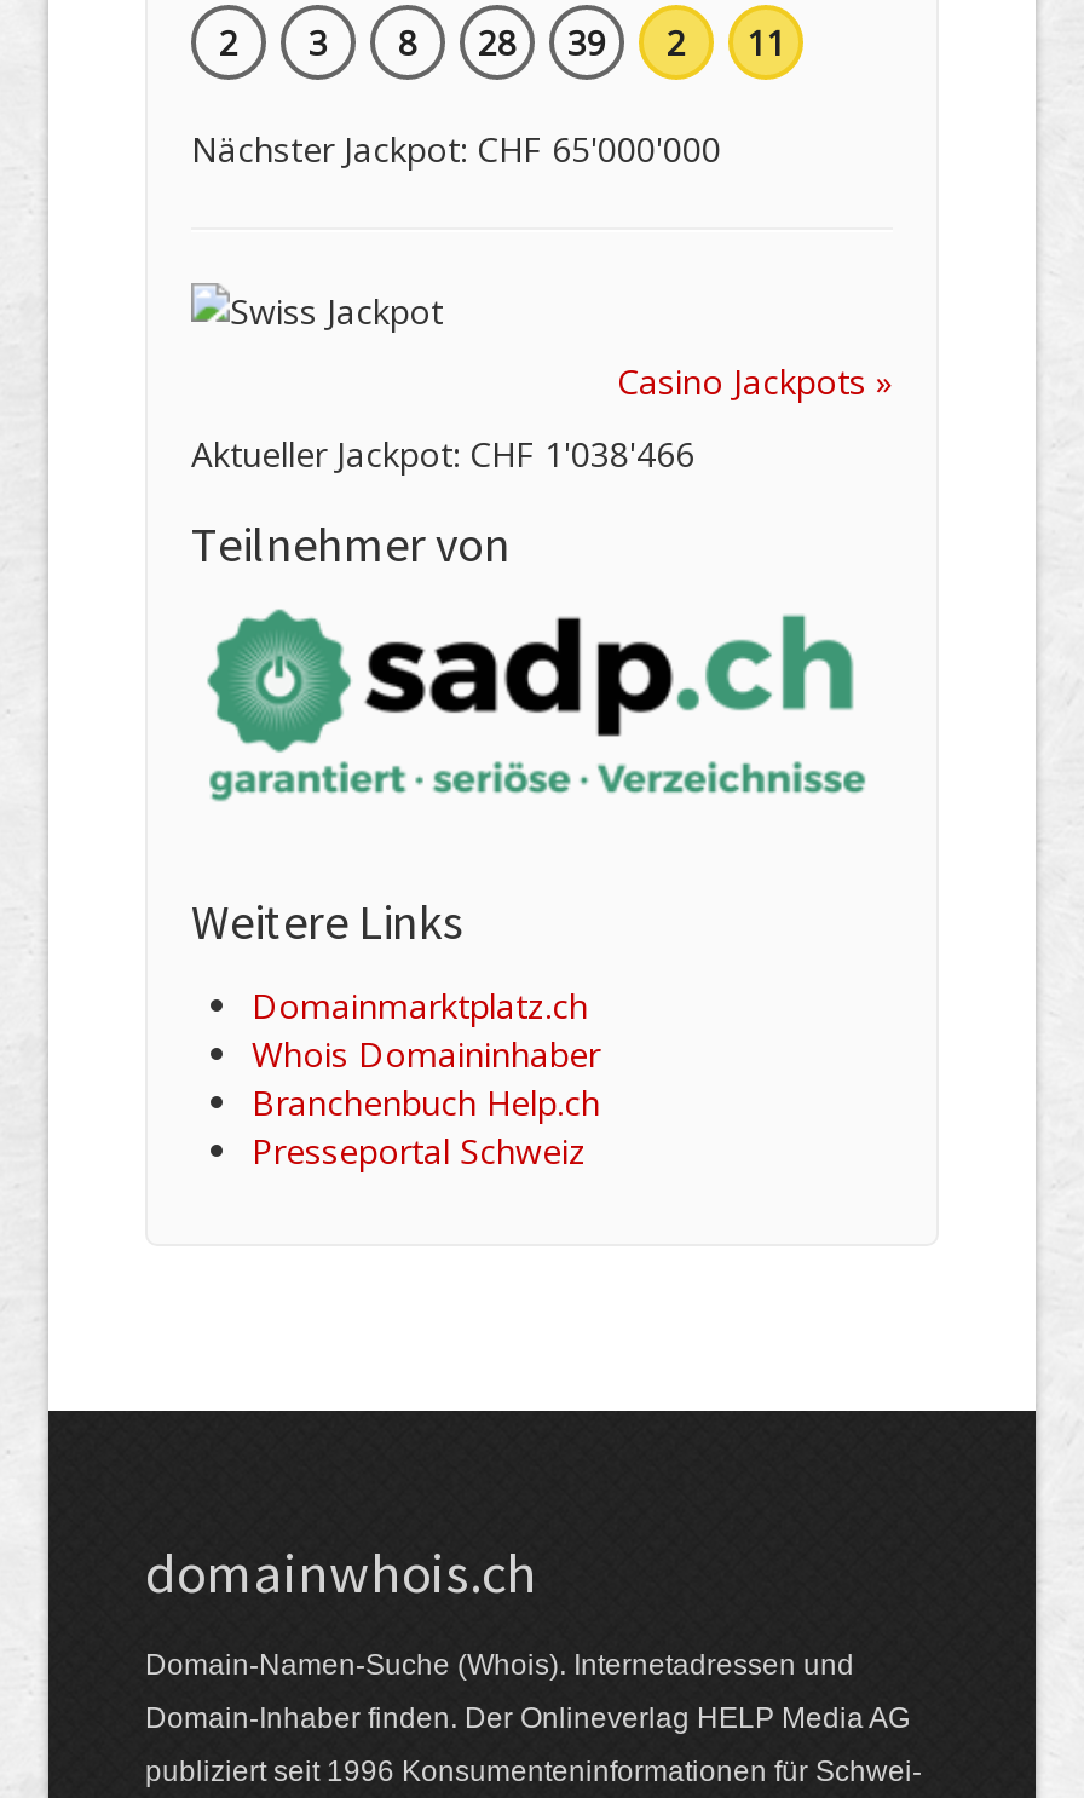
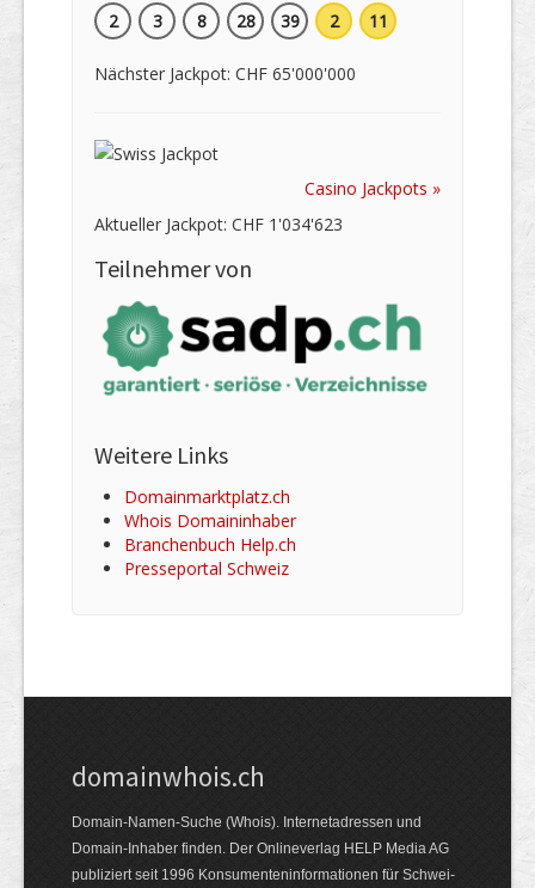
- Aktueller Jackpot: CHF 1'038'466
+ Aktueller Jackpot: CHF 1'034'623
